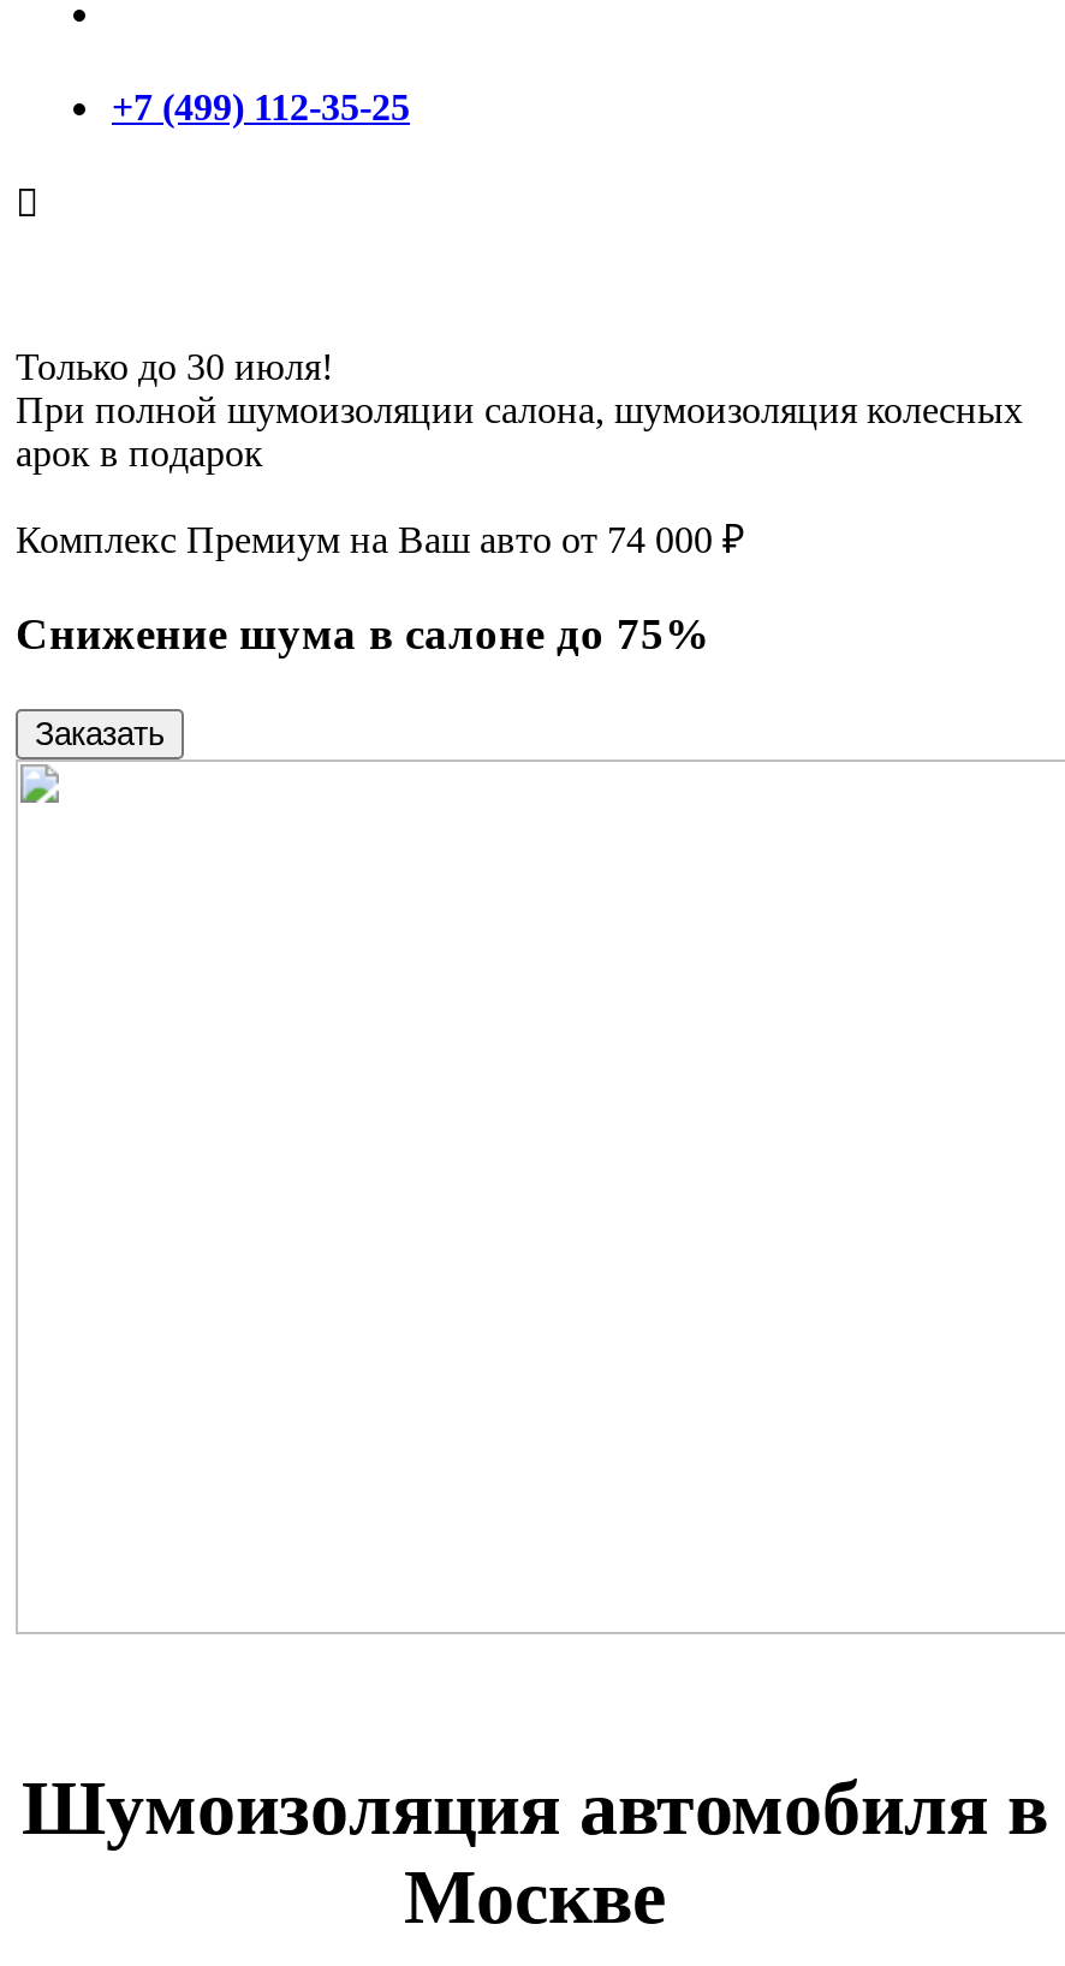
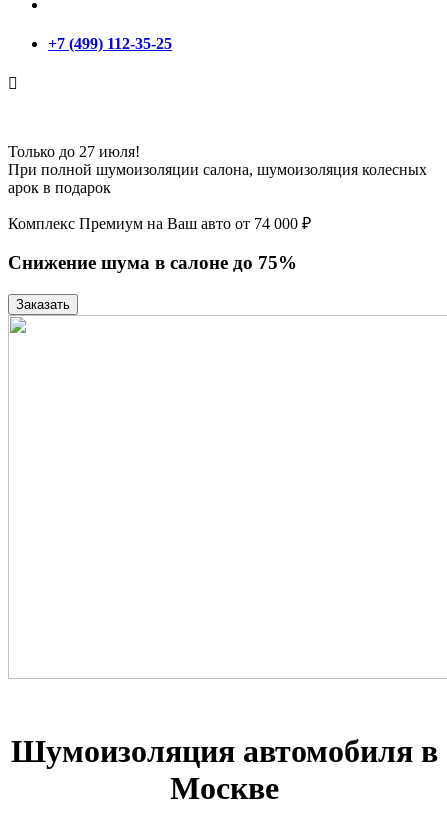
- Только до 30 июля!
+ Только до 27 июля!
